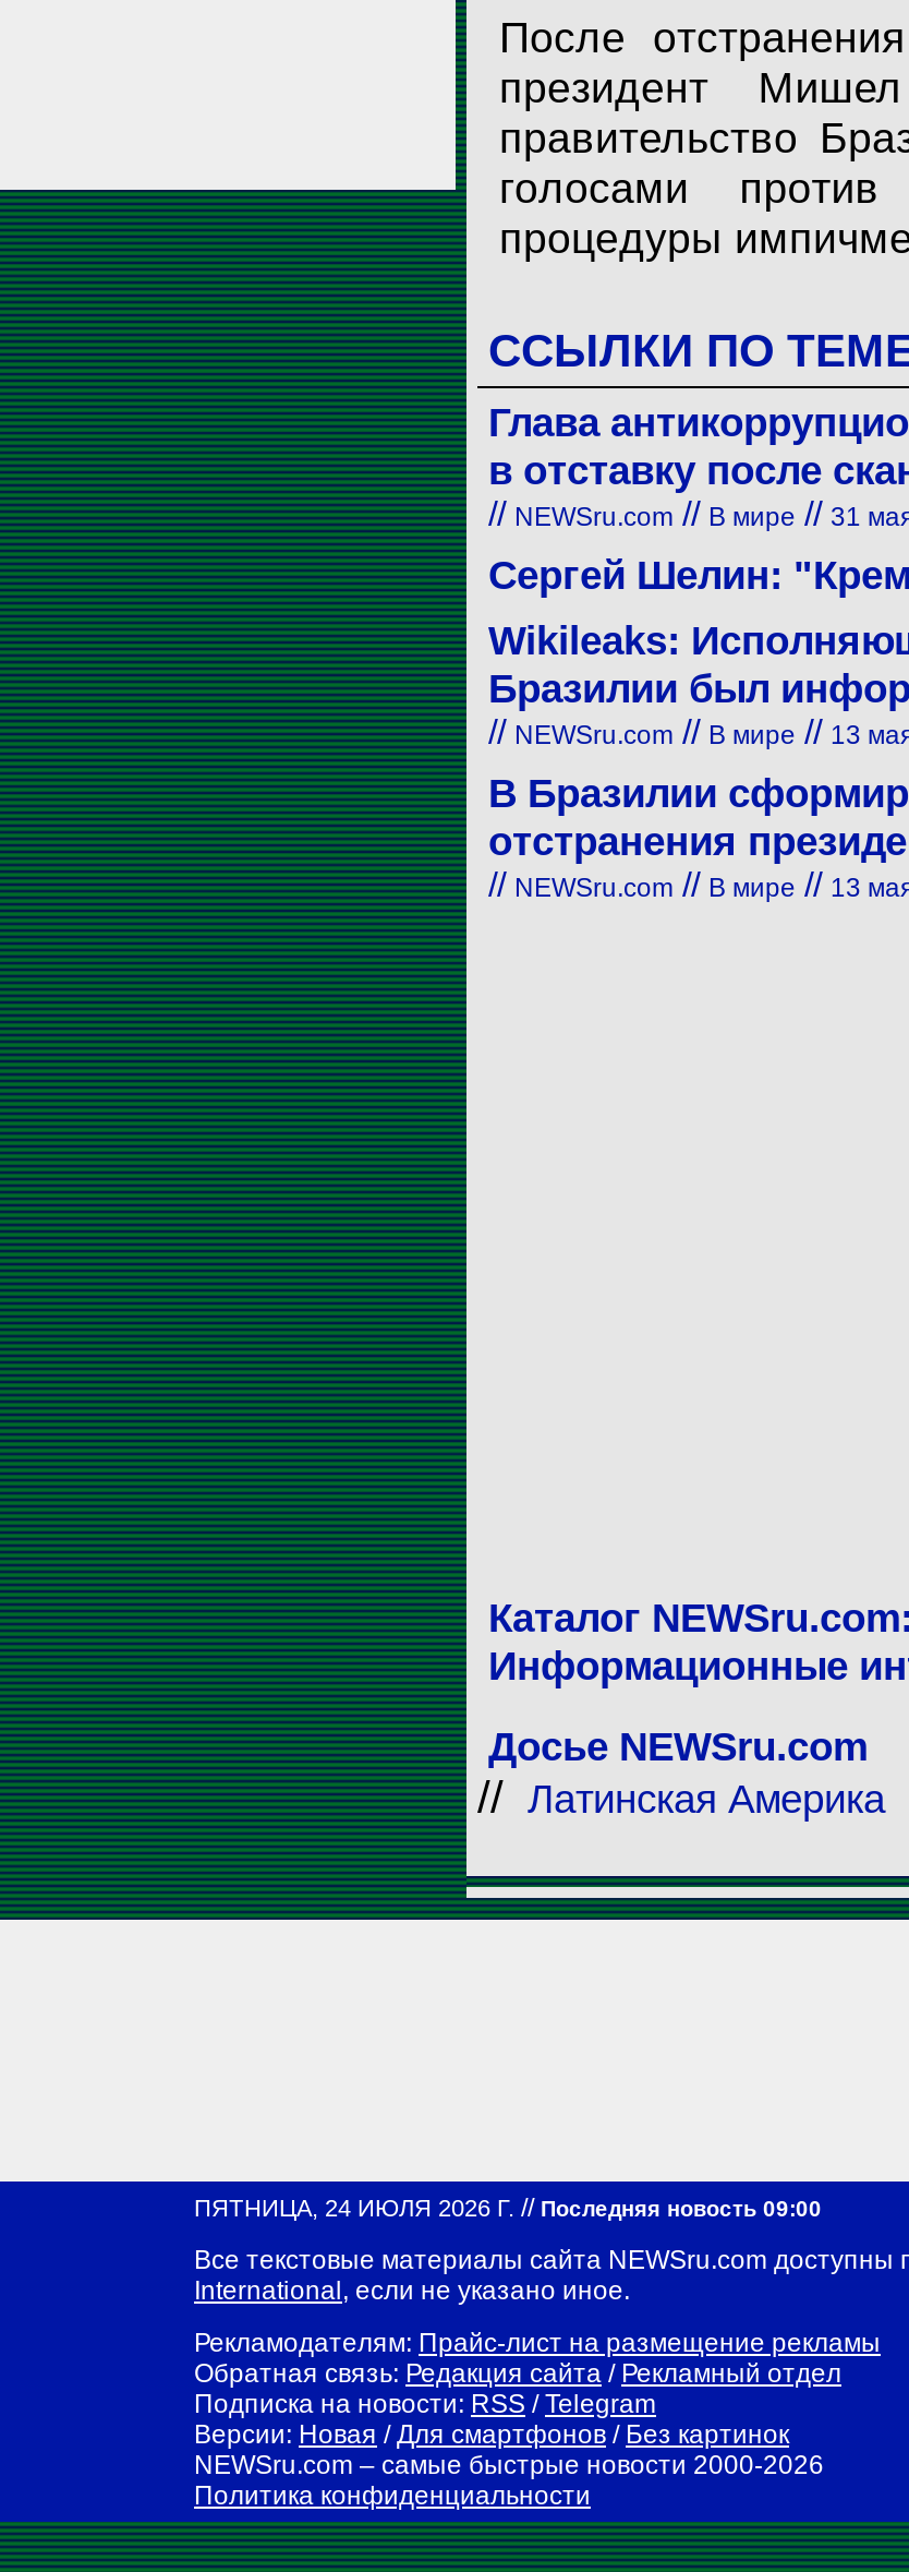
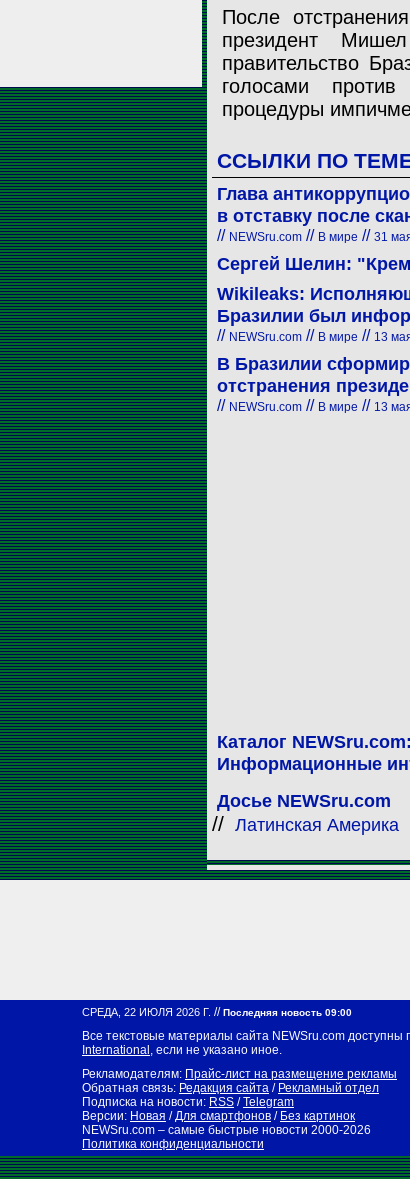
- ПЯТНИЦА, 24 ИЮЛЯ 2026 Г. // Последняя новость 09:00
+ СРЕДА, 22 ИЮЛЯ 2026 Г. // Последняя новость 09:00
